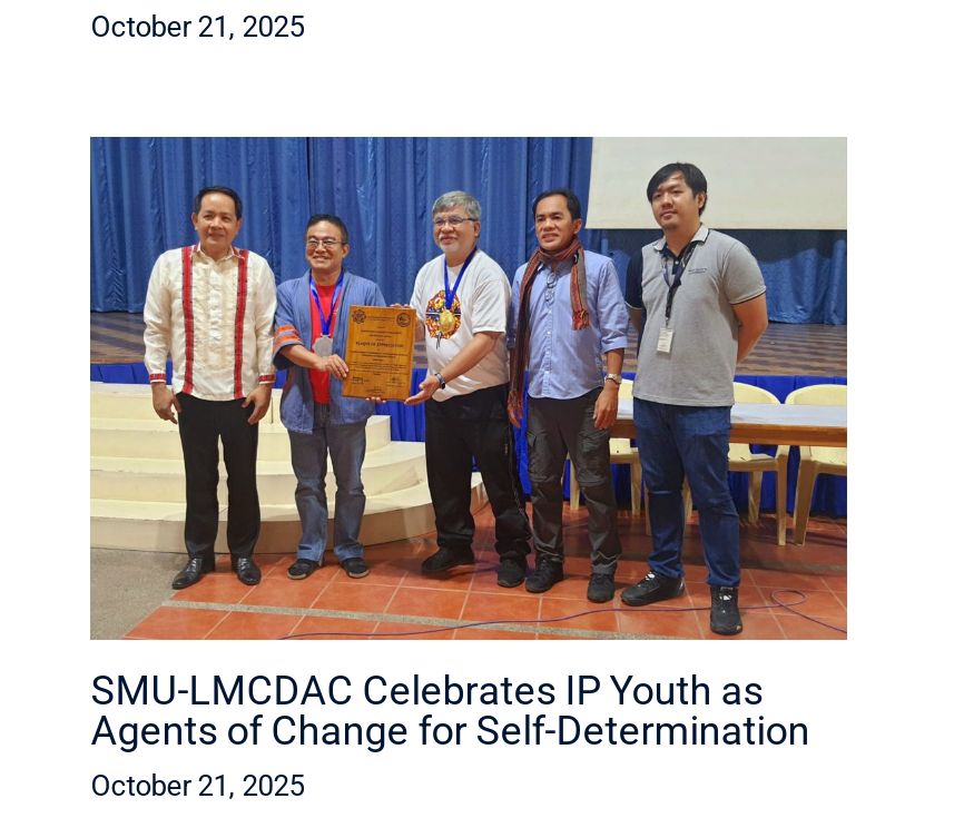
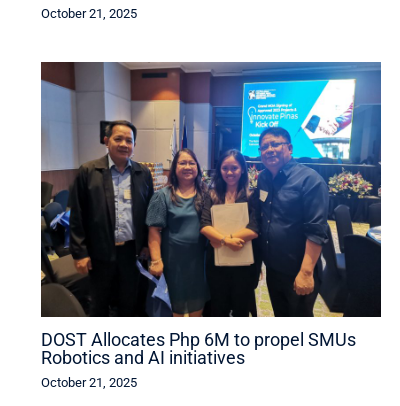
- [image]
- SMU-LMCDAC Celebrates IP Youth as
- Agents of Change for Self-Determination
+ [image]
+ DOST Allocates Php 6M to propel SMUs
+ Robotics and AI initiatives
